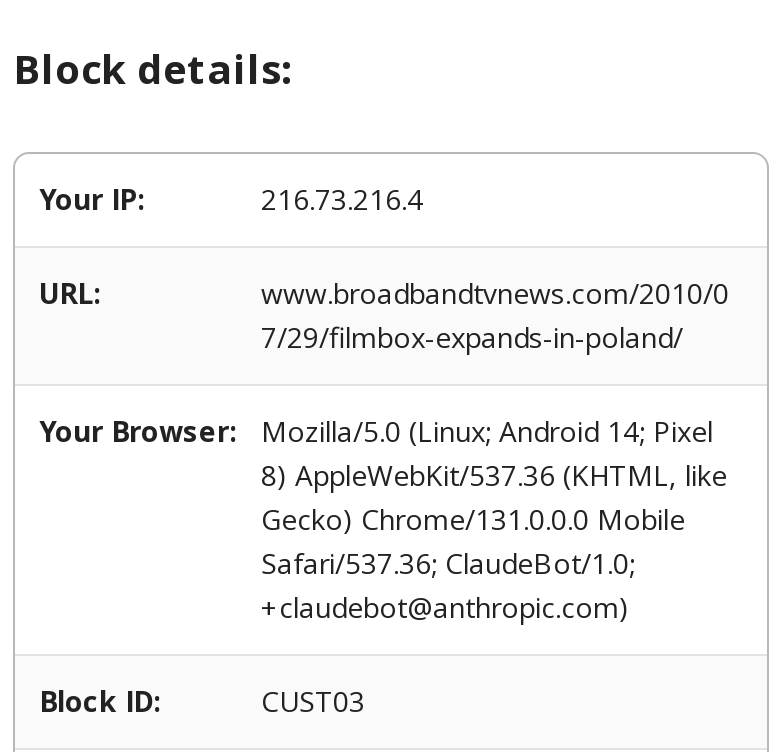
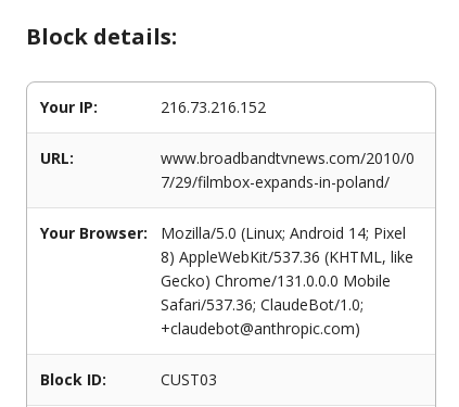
- 216.73.216.4
+ 216.73.216.152
